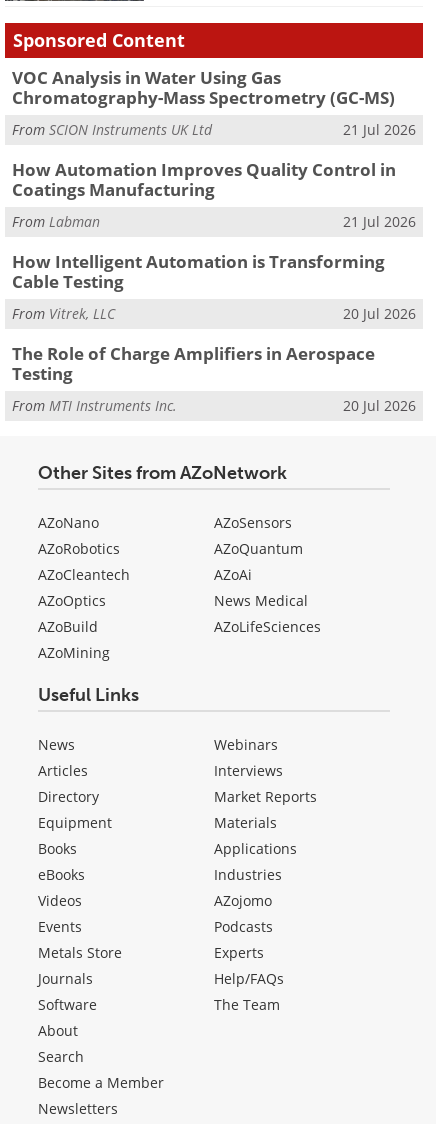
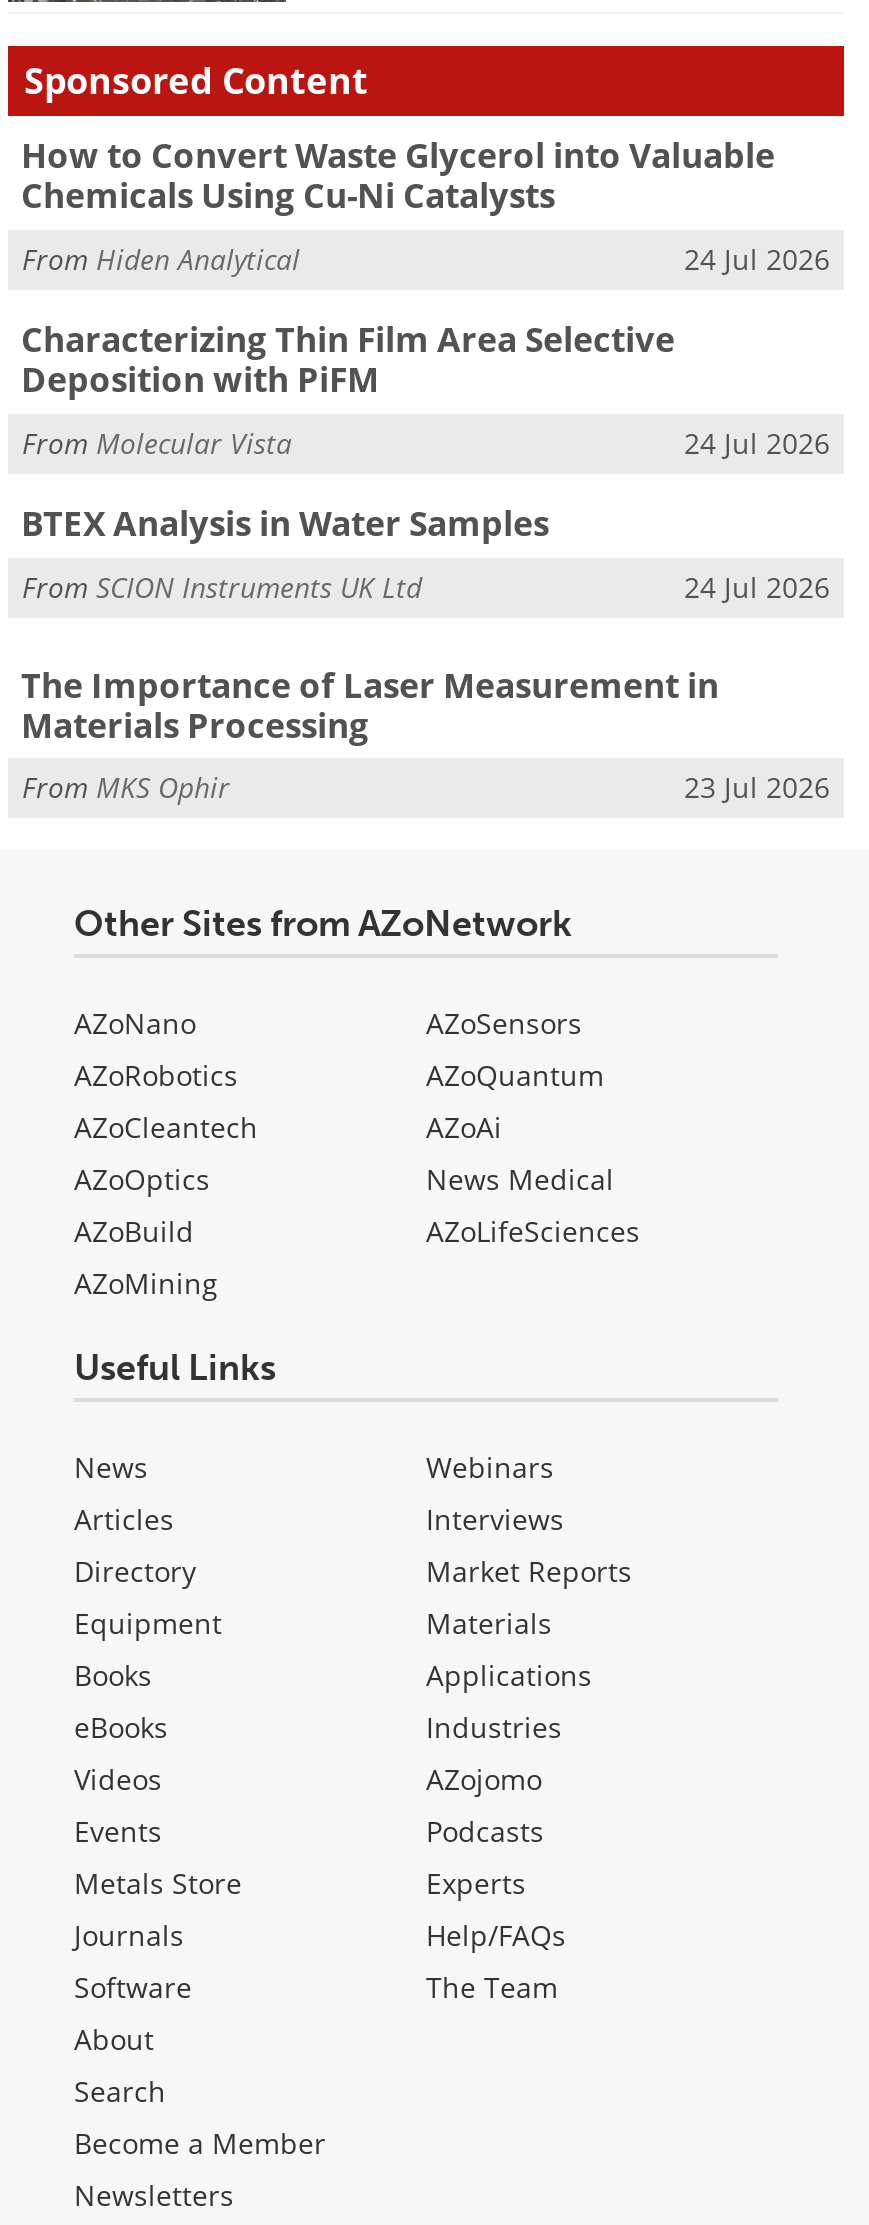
- VOC Analysis in Water Using Gas
- Chromatography-Mass Spectrometry (GC-MS)
+ How to Convert Waste Glycerol into Valuable
+ Chemicals Using Cu-Ni Catalysts
+ From Hiden Analytical
+ 24 Jul 2026
+ Characterizing Thin Film Area Selective
+ Deposition with PiFM
+ From Molecular Vista
+ 24 Jul 2026
+ BTEX Analysis in Water Samples

- 21 Jul 2026
- How Automation Improves Quality Control in
- Coatings Manufacturing
- From Labman
- 21 Jul 2026
- How Intelligent Automation is Transforming
- Cable Testing
- From Vitrek, LLC
- 20 Jul 2026
- The Role of Charge Amplifiers in Aerospace
- Testing
- From MTI Instruments Inc.
- 20 Jul 2026
+ 24 Jul 2026
+ The Importance of Laser Measurement in
+ Materials Processing
+ From MKS Ophir
+ 23 Jul 2026

moved down: From SCION Instruments UK Ltd
